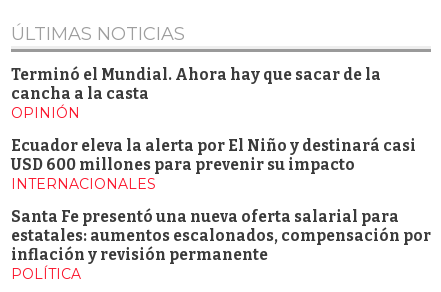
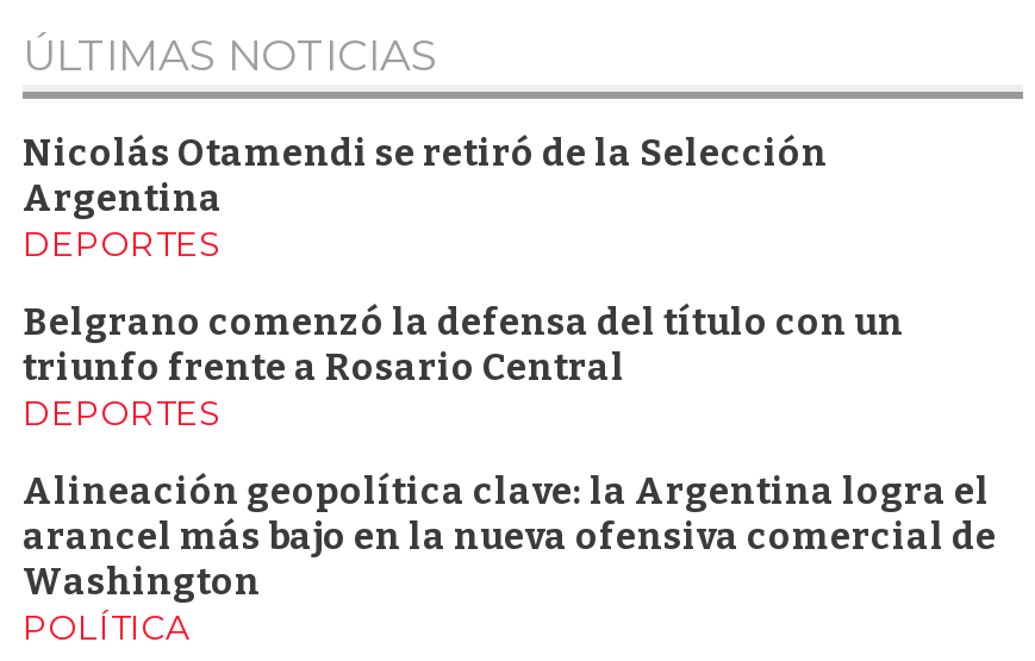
- Terminó el Mundial. Ahora hay que sacar de la
- cancha a la casta
- OPINIÓN
+ Nicolás Otamendi se retiró de la Selección
+ Argentina
+ DEPORTES

- Ecuador eleva la alerta por El Niño y destinará casi
- USD 600 millones para prevenir su impacto
- INTERNACIONALES
+ Belgrano comenzó la defensa del título con un
+ triunfo frente a Rosario Central
+ DEPORTES

- Santa Fe presentó una nueva oferta salarial para
- estatales: aumentos escalonados, compensación por
- inflación y revisión permanente
+ Alineación geopolítica clave: la Argentina logra el
+ arancel más bajo en la nueva ofensiva comercial de
+ Washington
